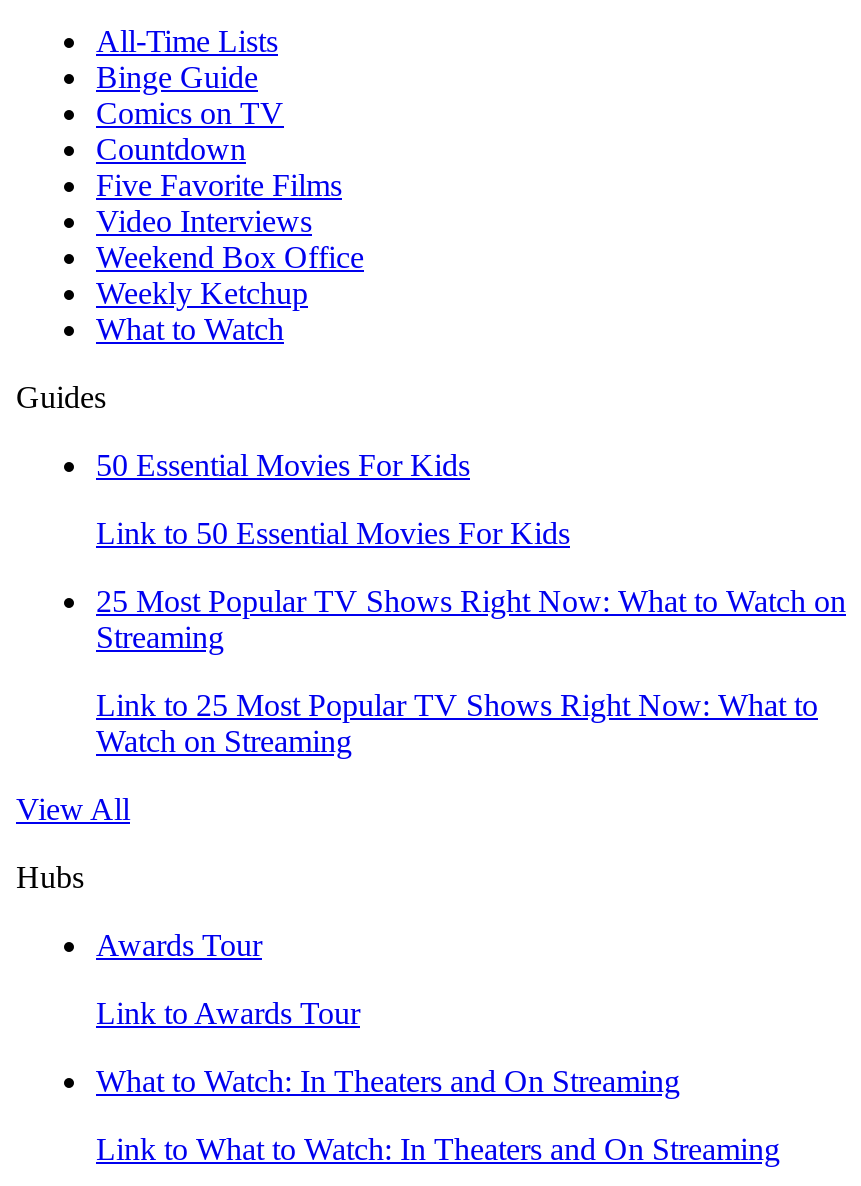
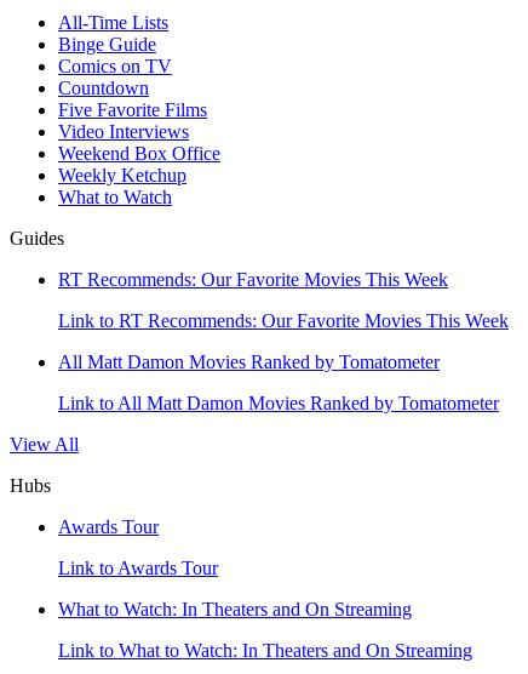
- 50 Essential Movies For Kids
+ RT Recommends: Our Favorite Movies This Week

- Link to 50 Essential Movies For Kids
+ Link to RT Recommends: Our Favorite Movies This Week

- 25 Most Popular TV Shows Right Now: What to Watch on
- Streaming
+ All Matt Damon Movies Ranked by Tomatometer

- Link to 25 Most Popular TV Shows Right Now: What to
- Watch on Streaming
+ Link to All Matt Damon Movies Ranked by Tomatometer
